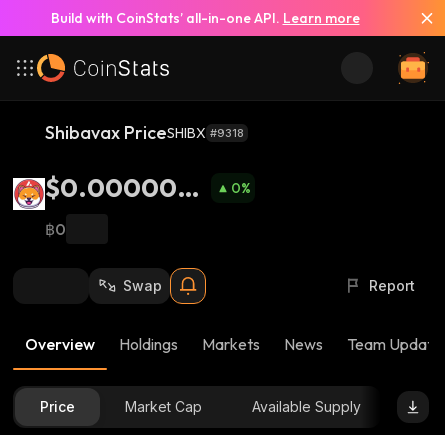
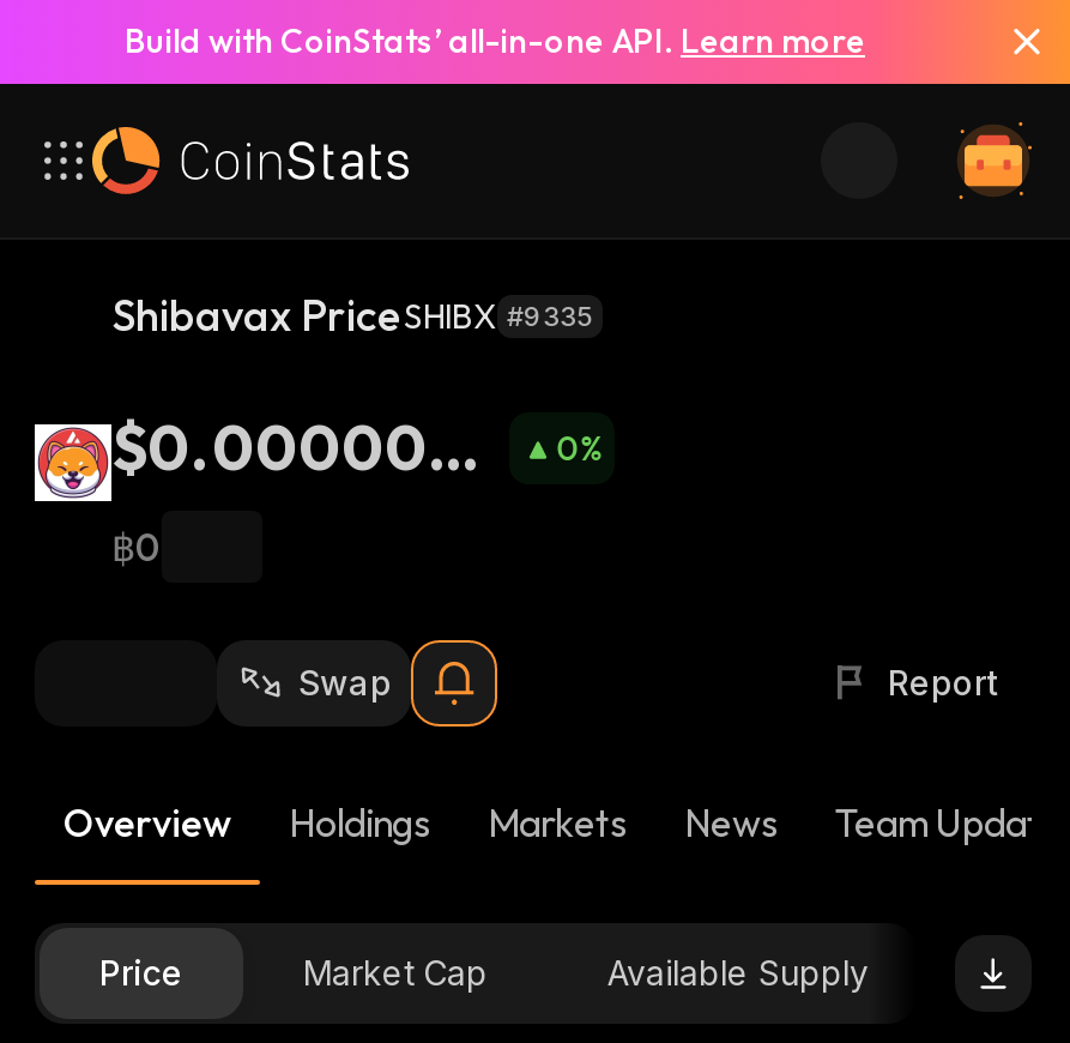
- Shibavax PriceSHIBX #9318
+ Shibavax PriceSHIBX #9335
